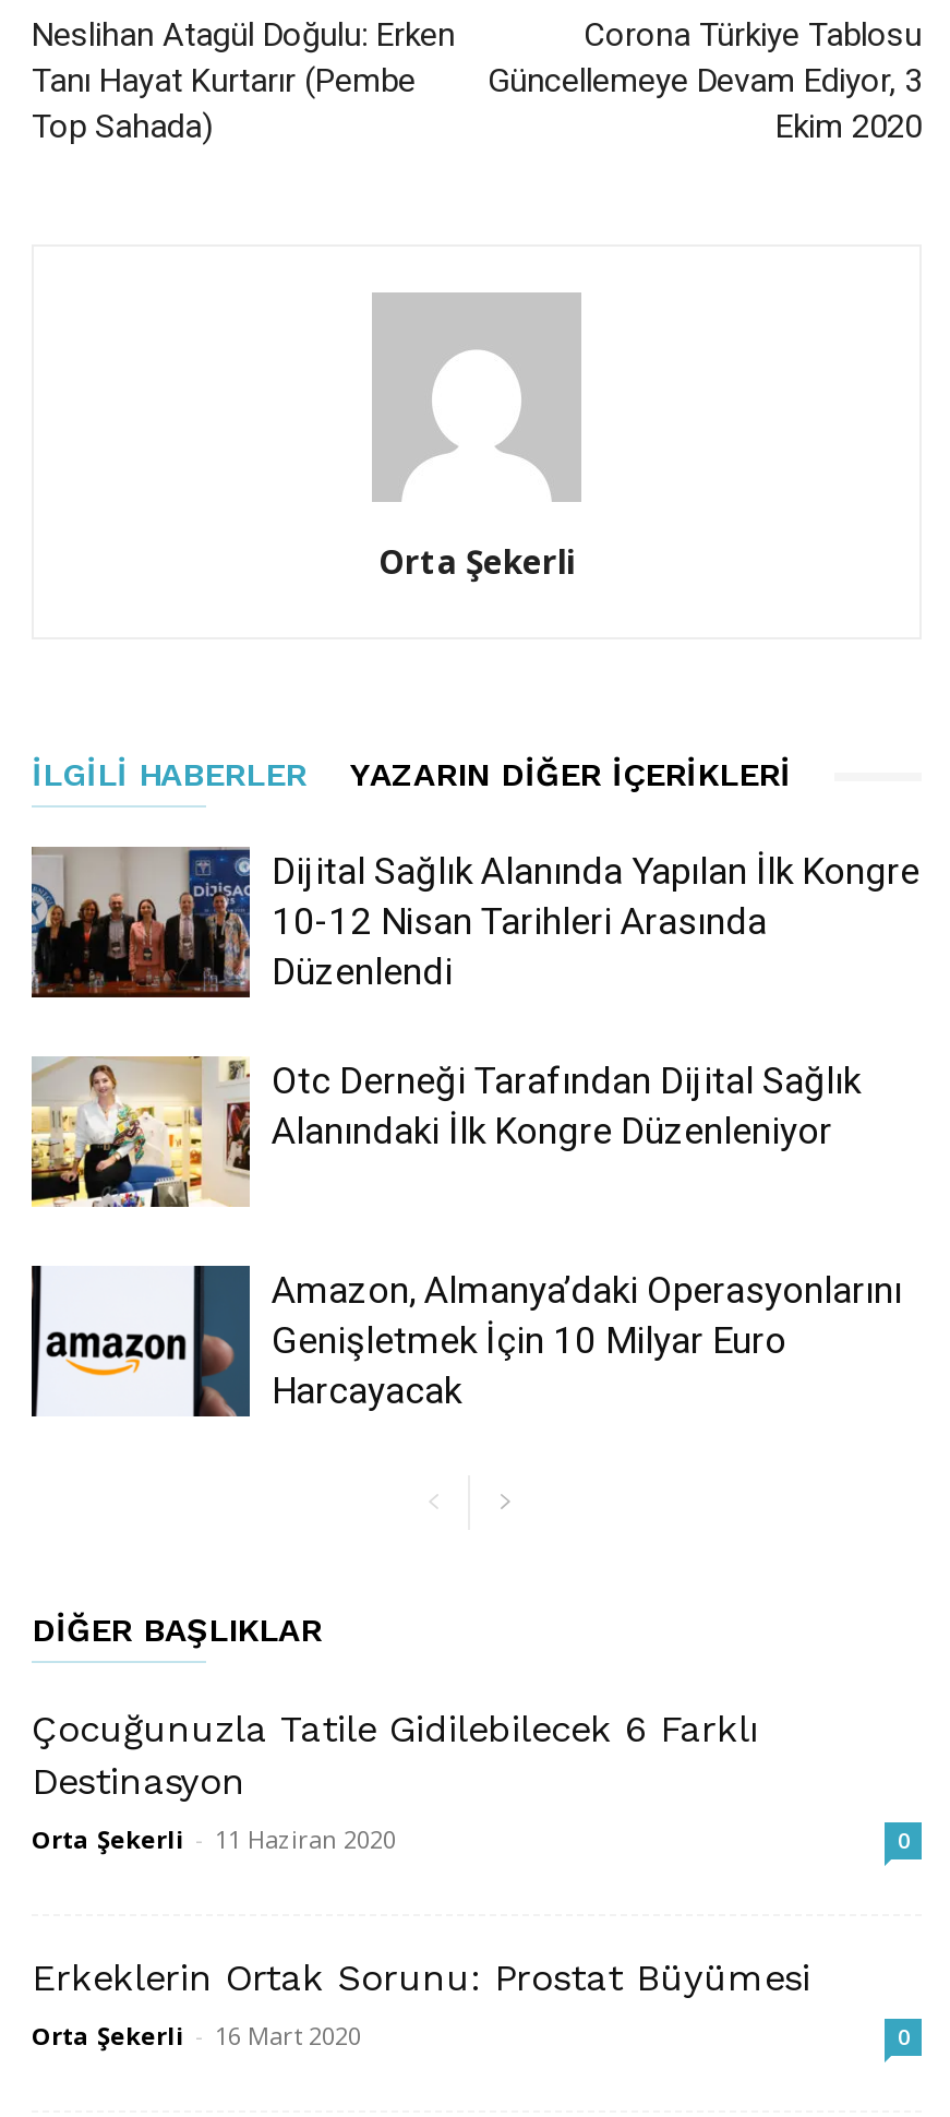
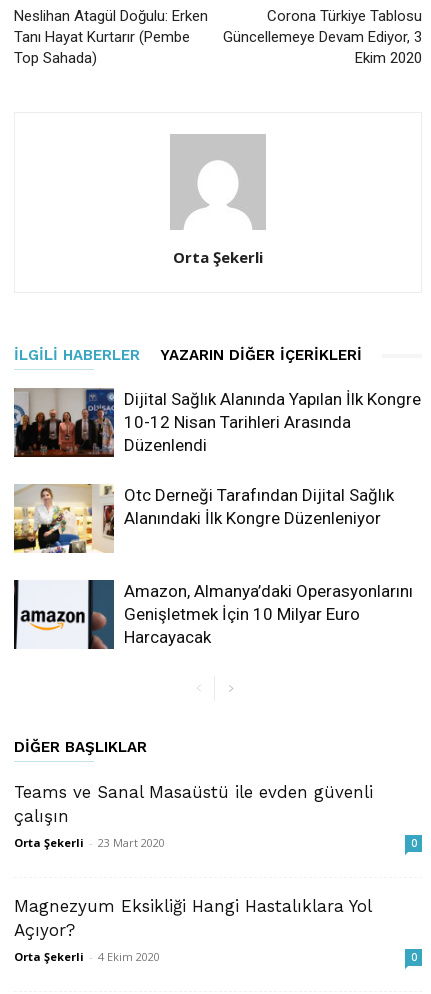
- Çocuğunuzla Tatile Gidilebilecek 6 Farklı
- Destinasyon
- Orta Şekerli - 11 Haziran 2020
+ Teams ve Sanal Masaüstü ile evden güvenli
+ çalışın
+ Orta Şekerli - 23 Mart 2020

- Erkeklerin Ortak Sorunu: Prostat Büyümesi
- Orta Şekerli - 16 Mart 2020
+ Magnezyum Eksikliği Hangi Hastalıklara Yol
+ Açıyor?
+ Orta Şekerli - 4 Ekim 2020
